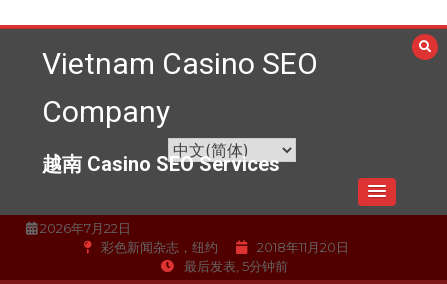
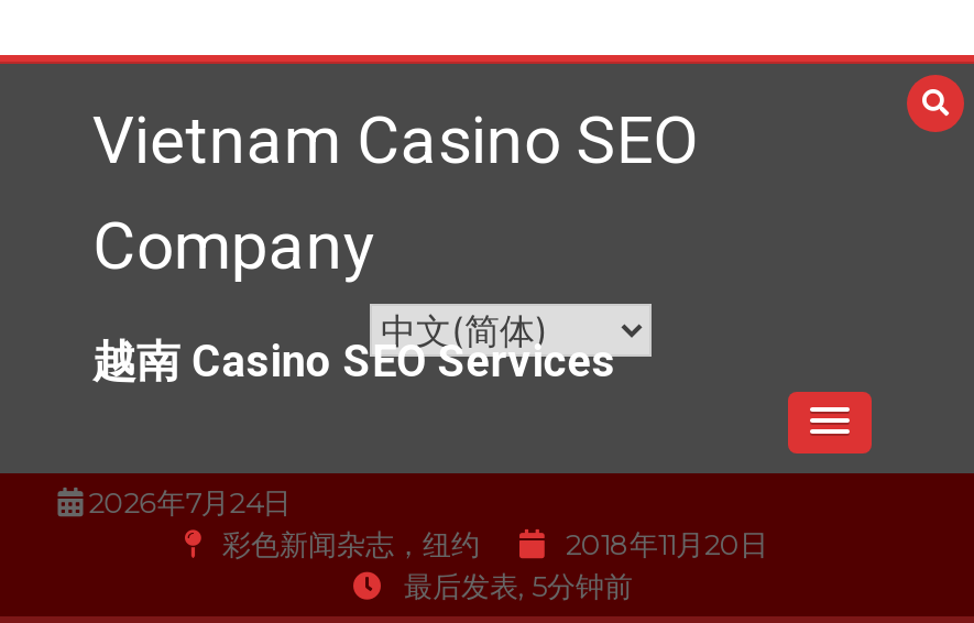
- 2026年7月22日
+ 2026年7月24日
